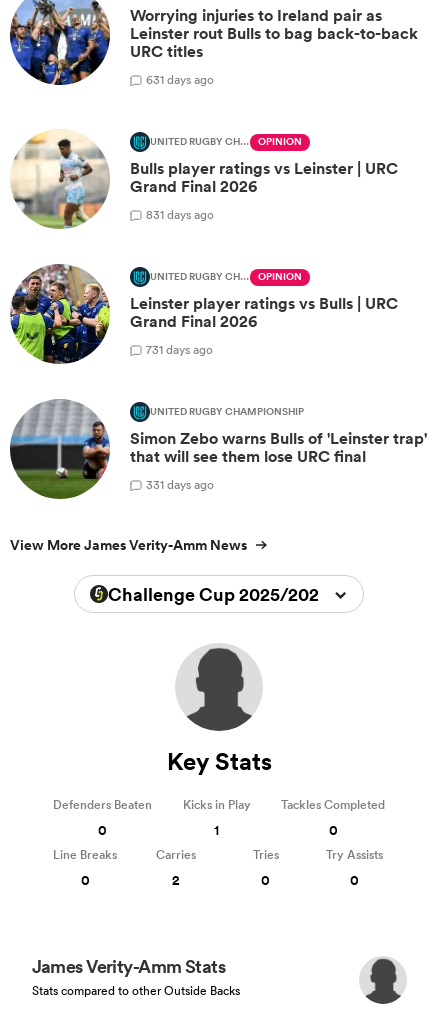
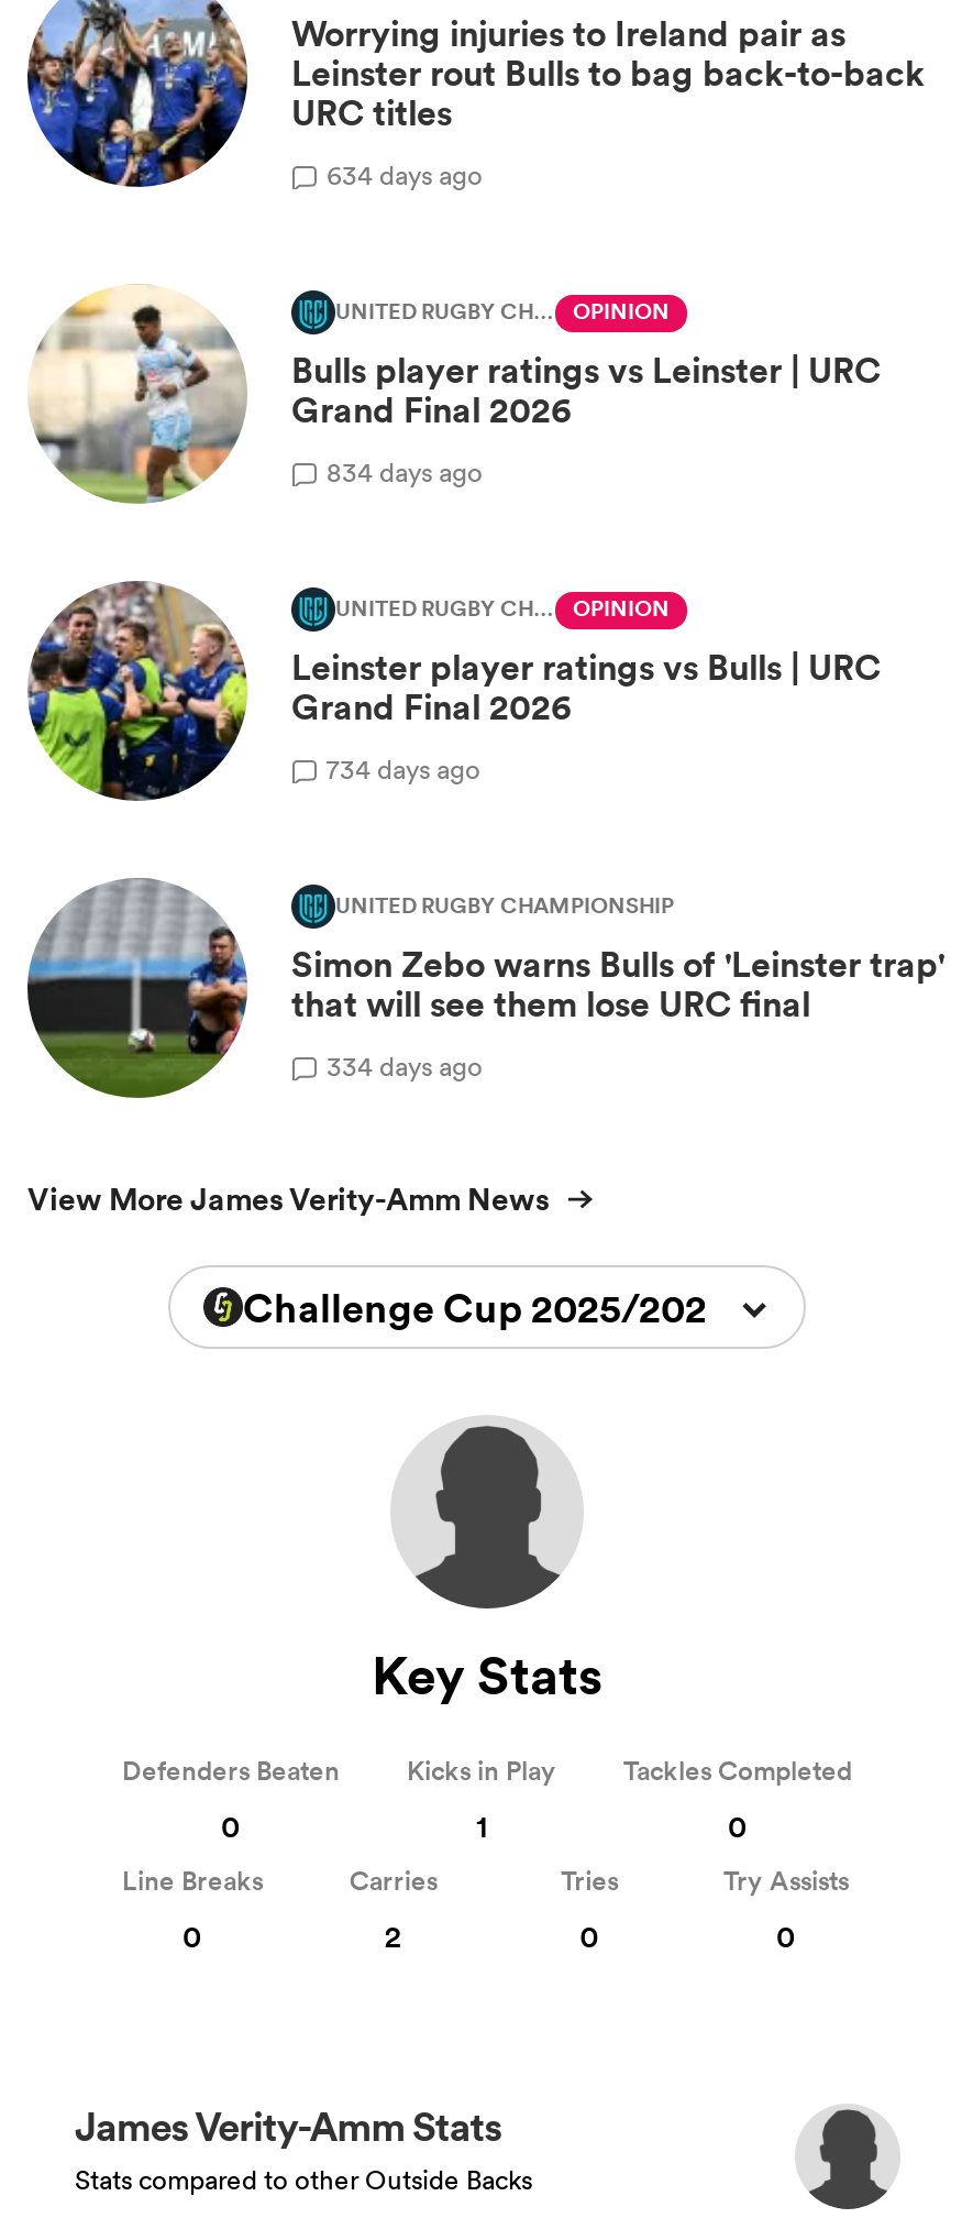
- 631 days ago
+ 634 days ago

- 831 days ago
+ 834 days ago

- 731 days ago
+ 734 days ago

- 331 days ago
+ 334 days ago
